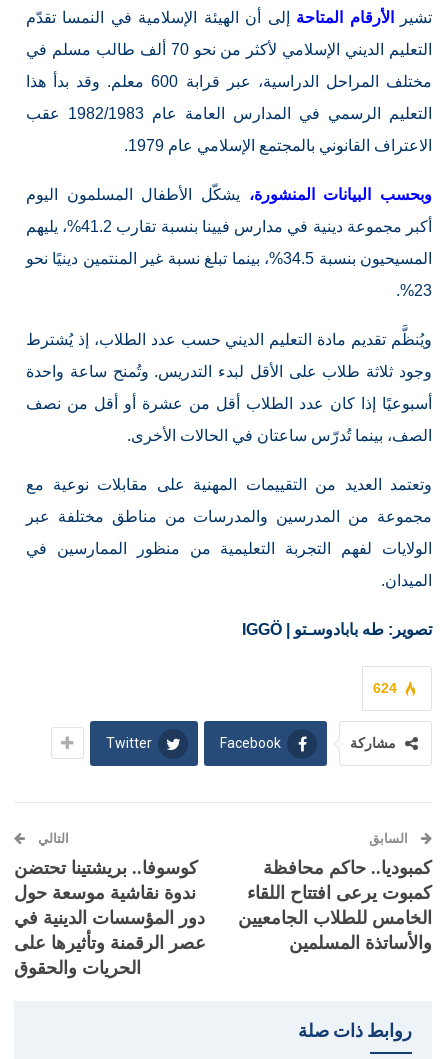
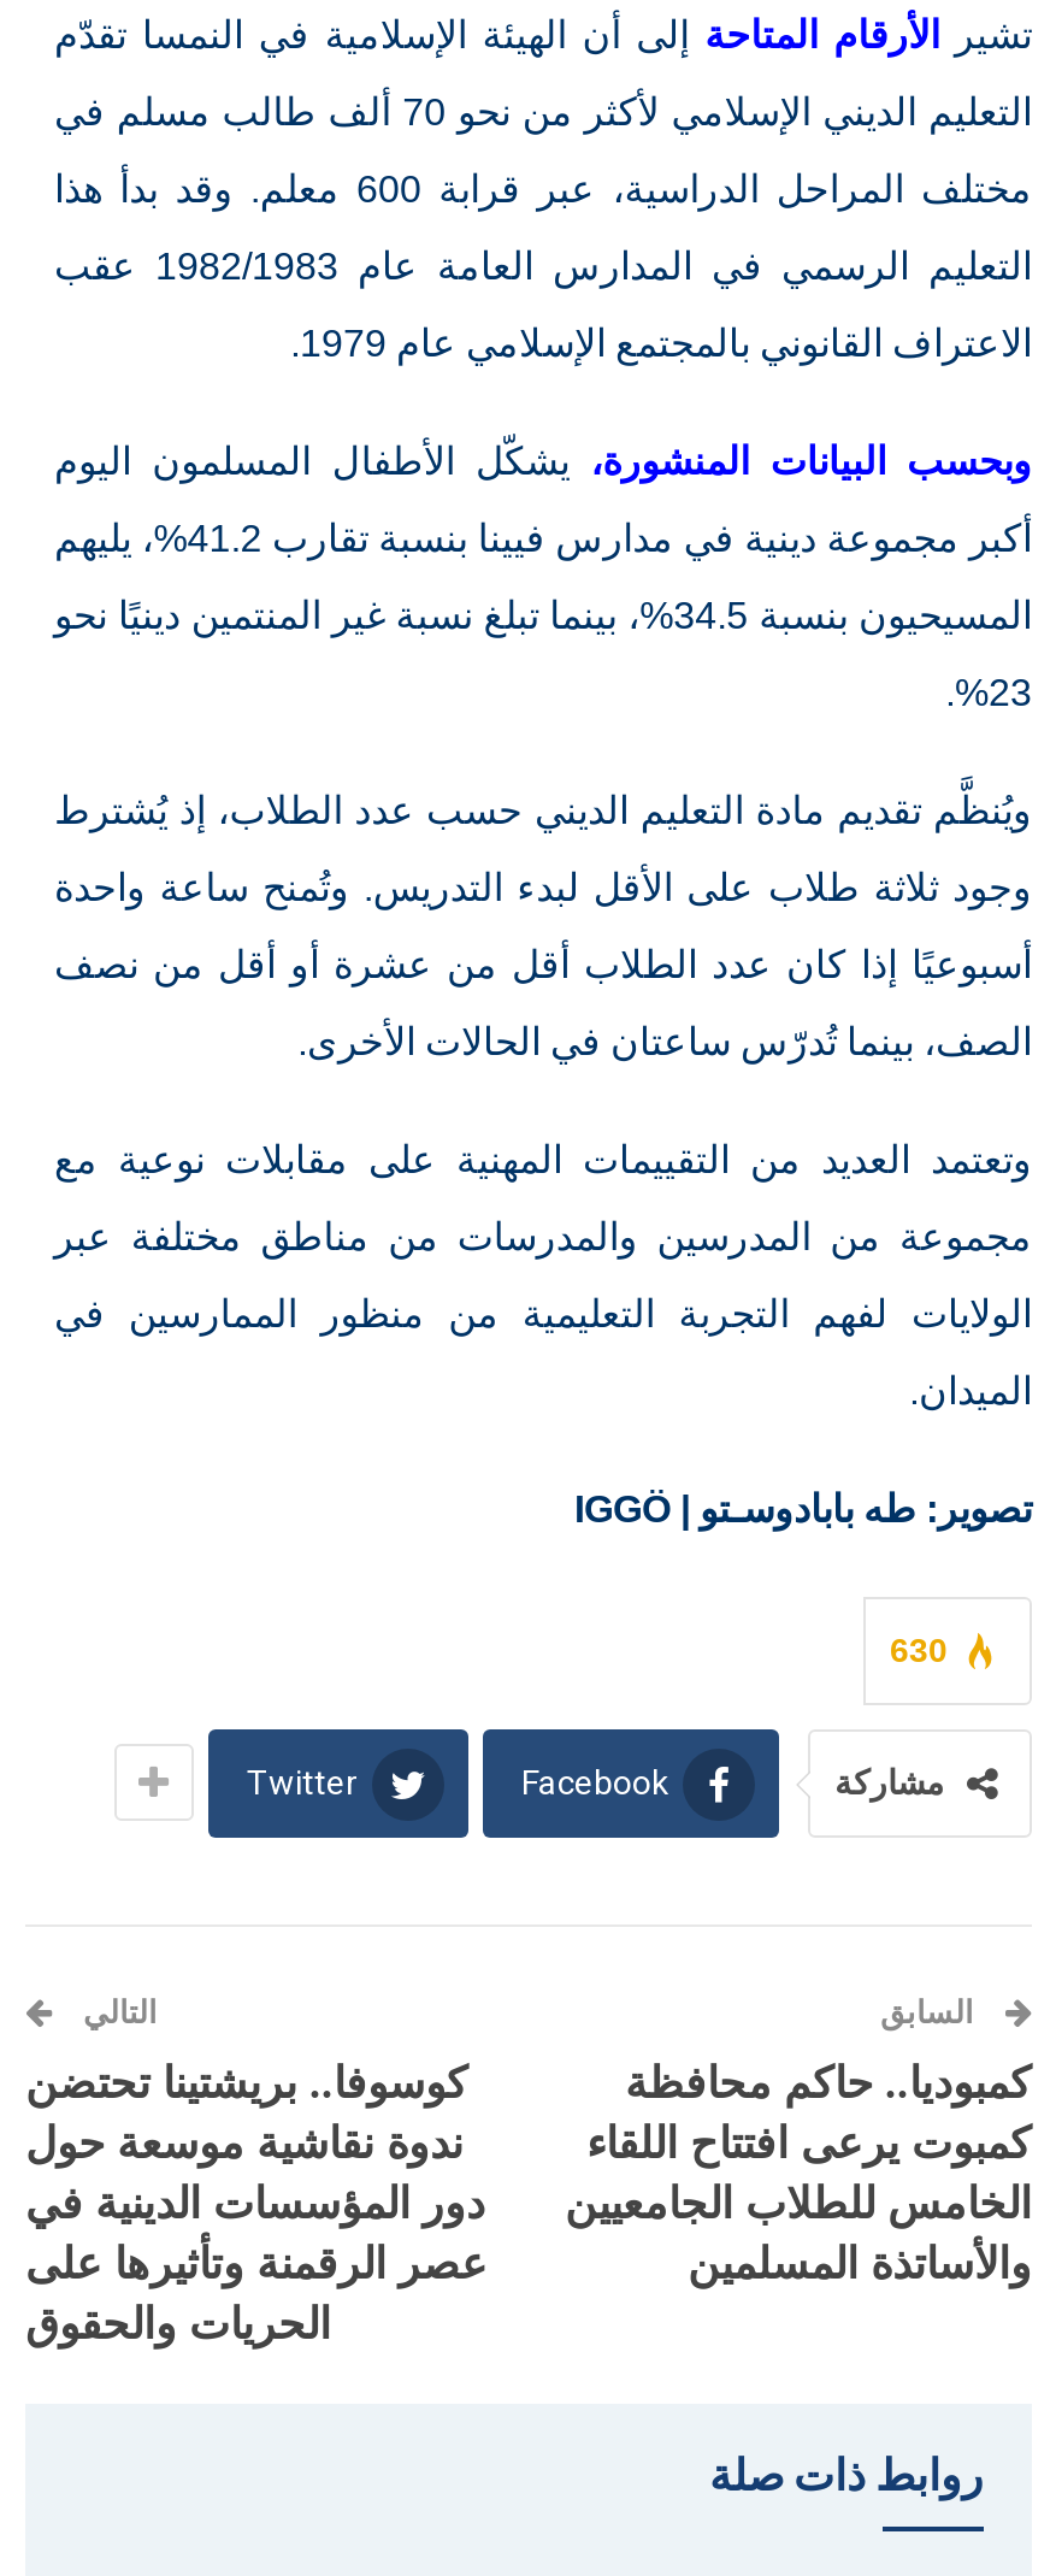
- 624
+ 630
